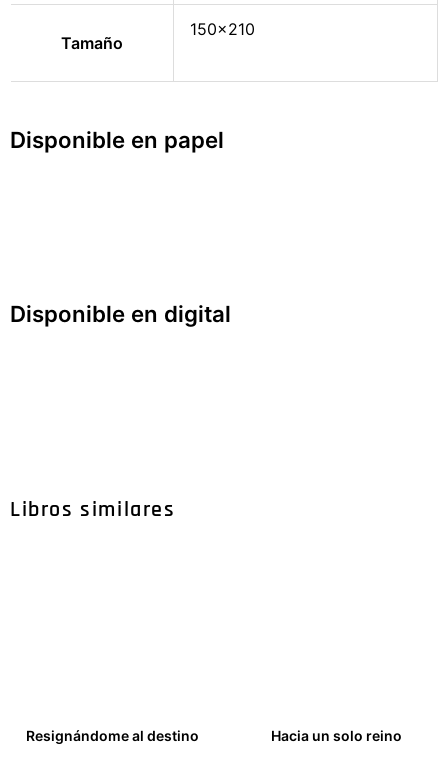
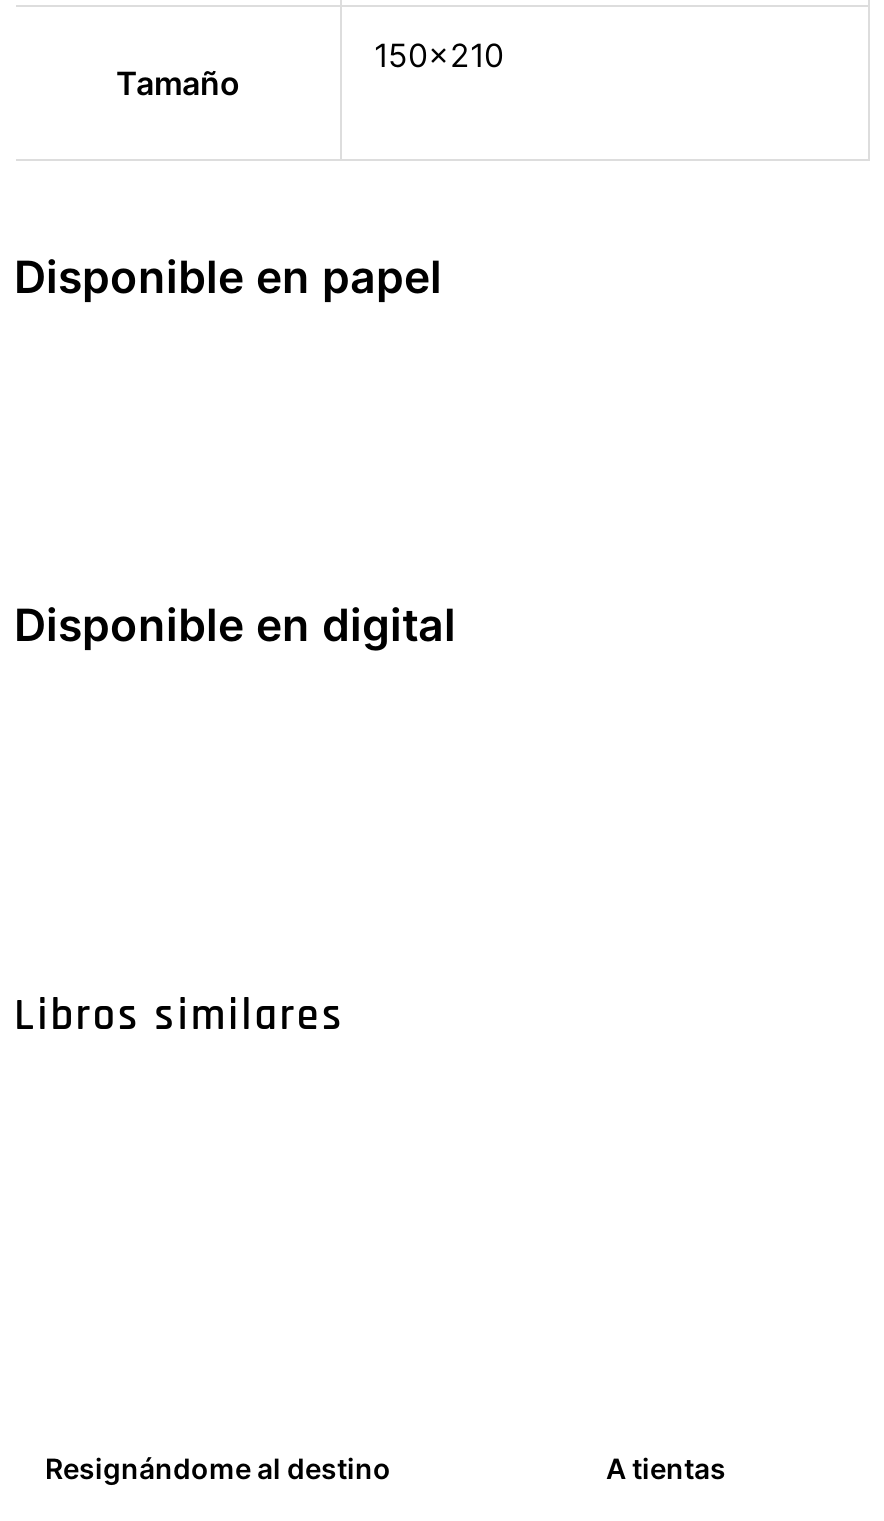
- Hacia un solo reino
+ A tientas
